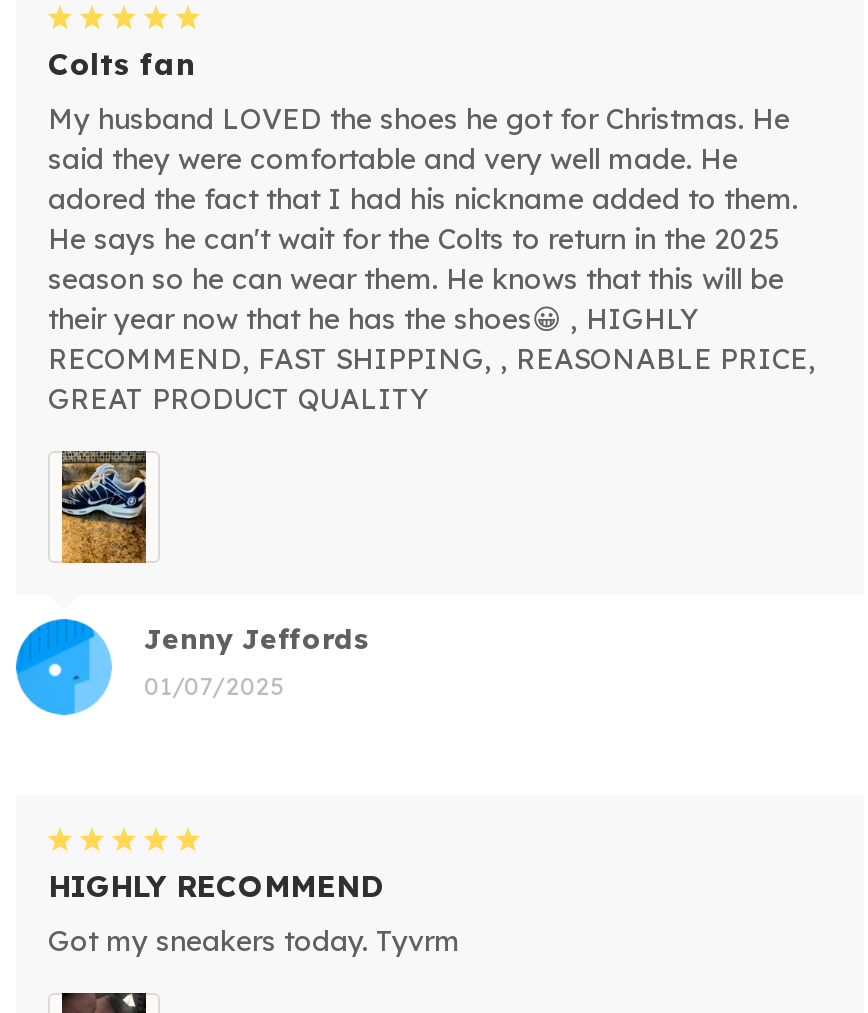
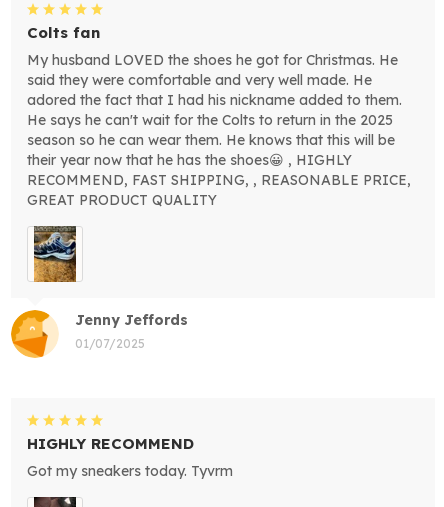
- [image]
+ [image]
